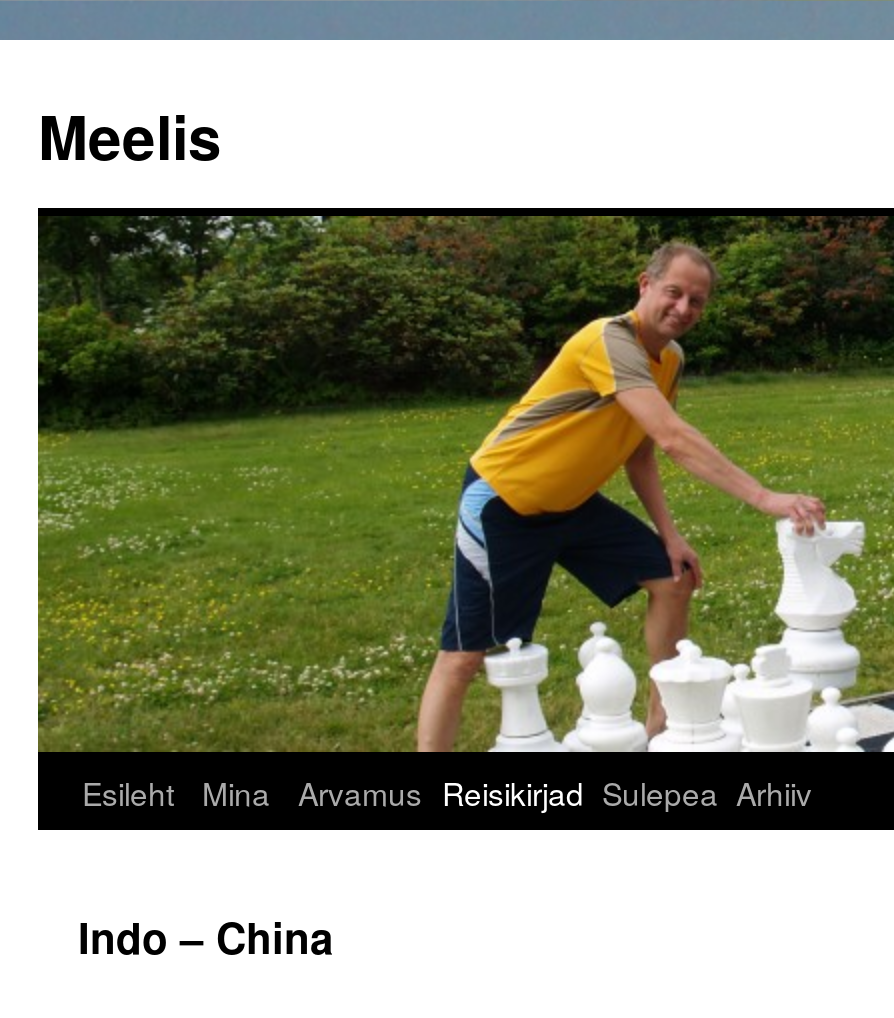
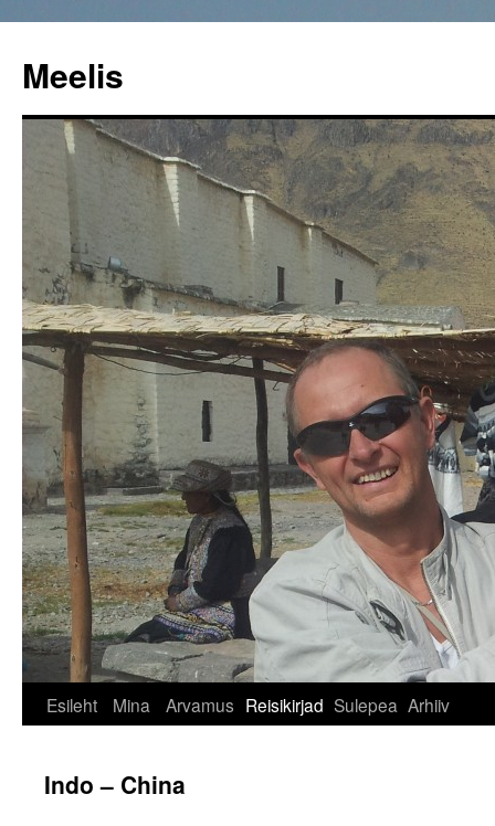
- [image]
+ [image]
